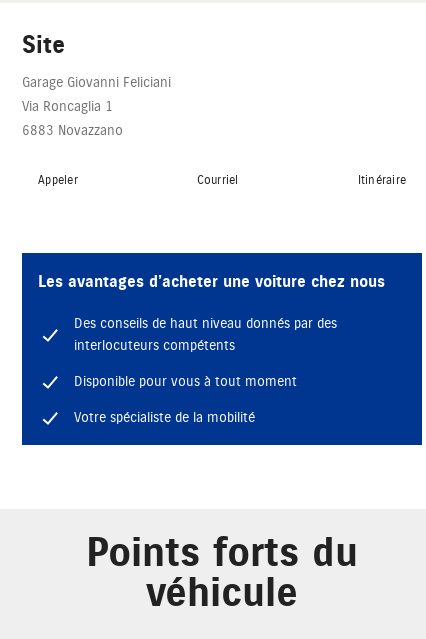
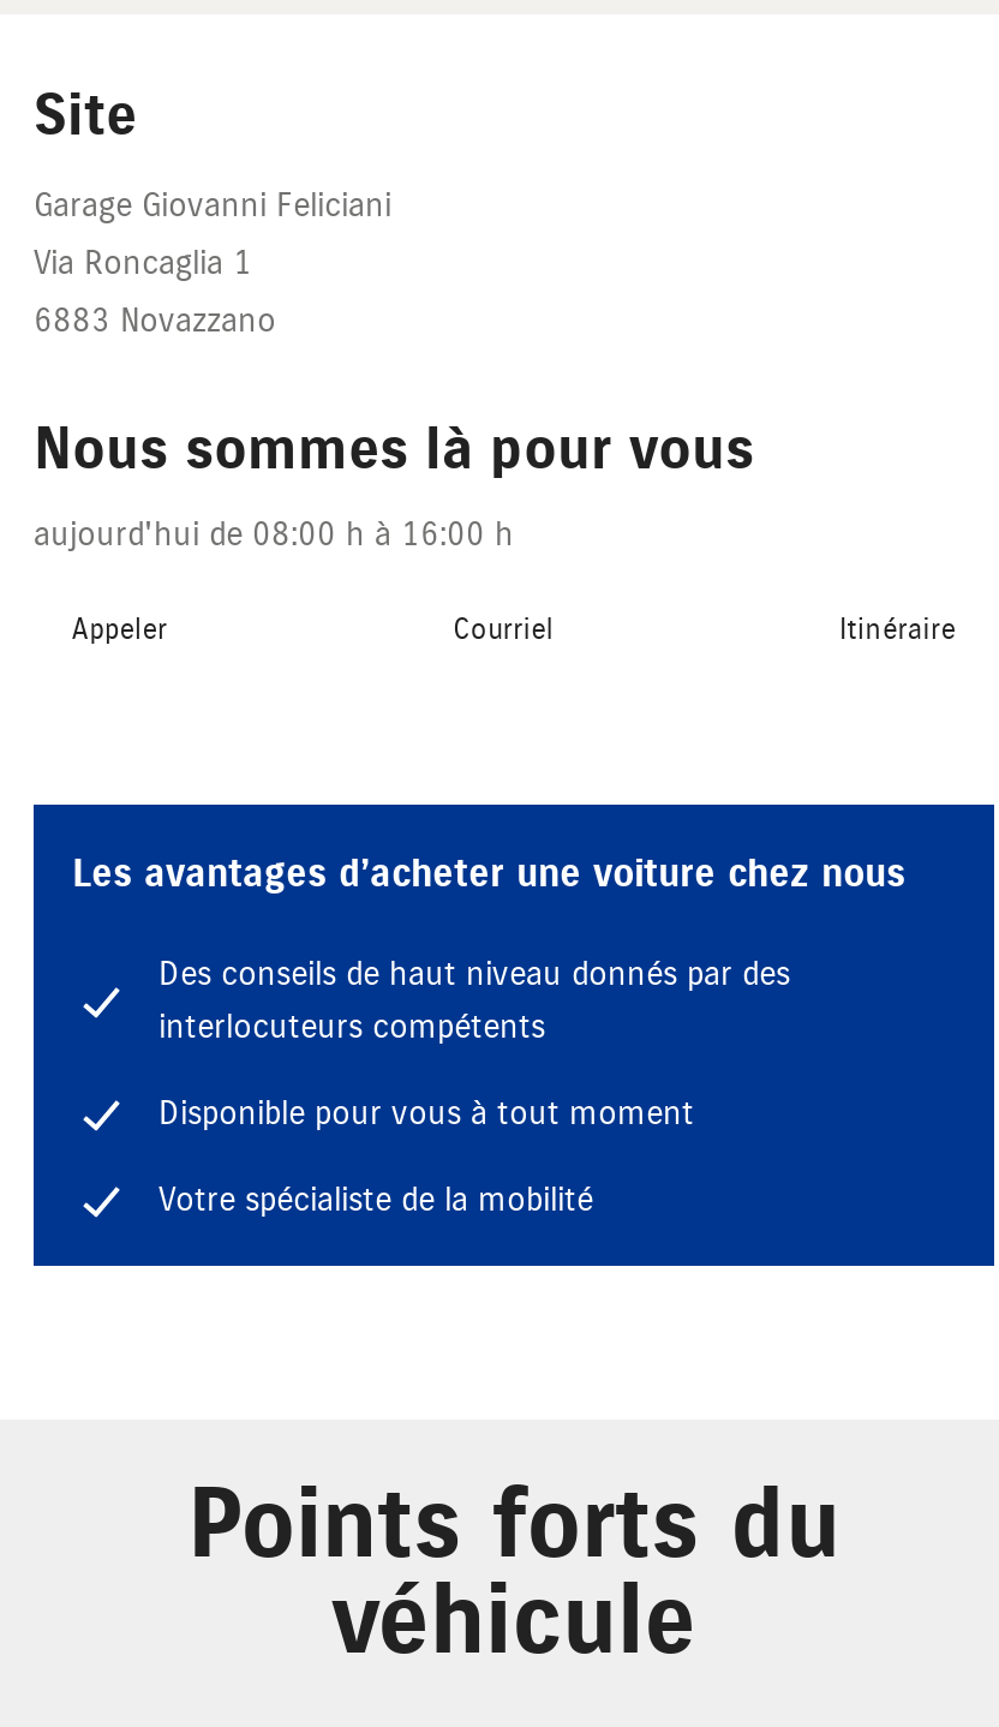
+ Nous sommes là pour vous
+ aujourd'hui de 08:00 h à 16:00 h
